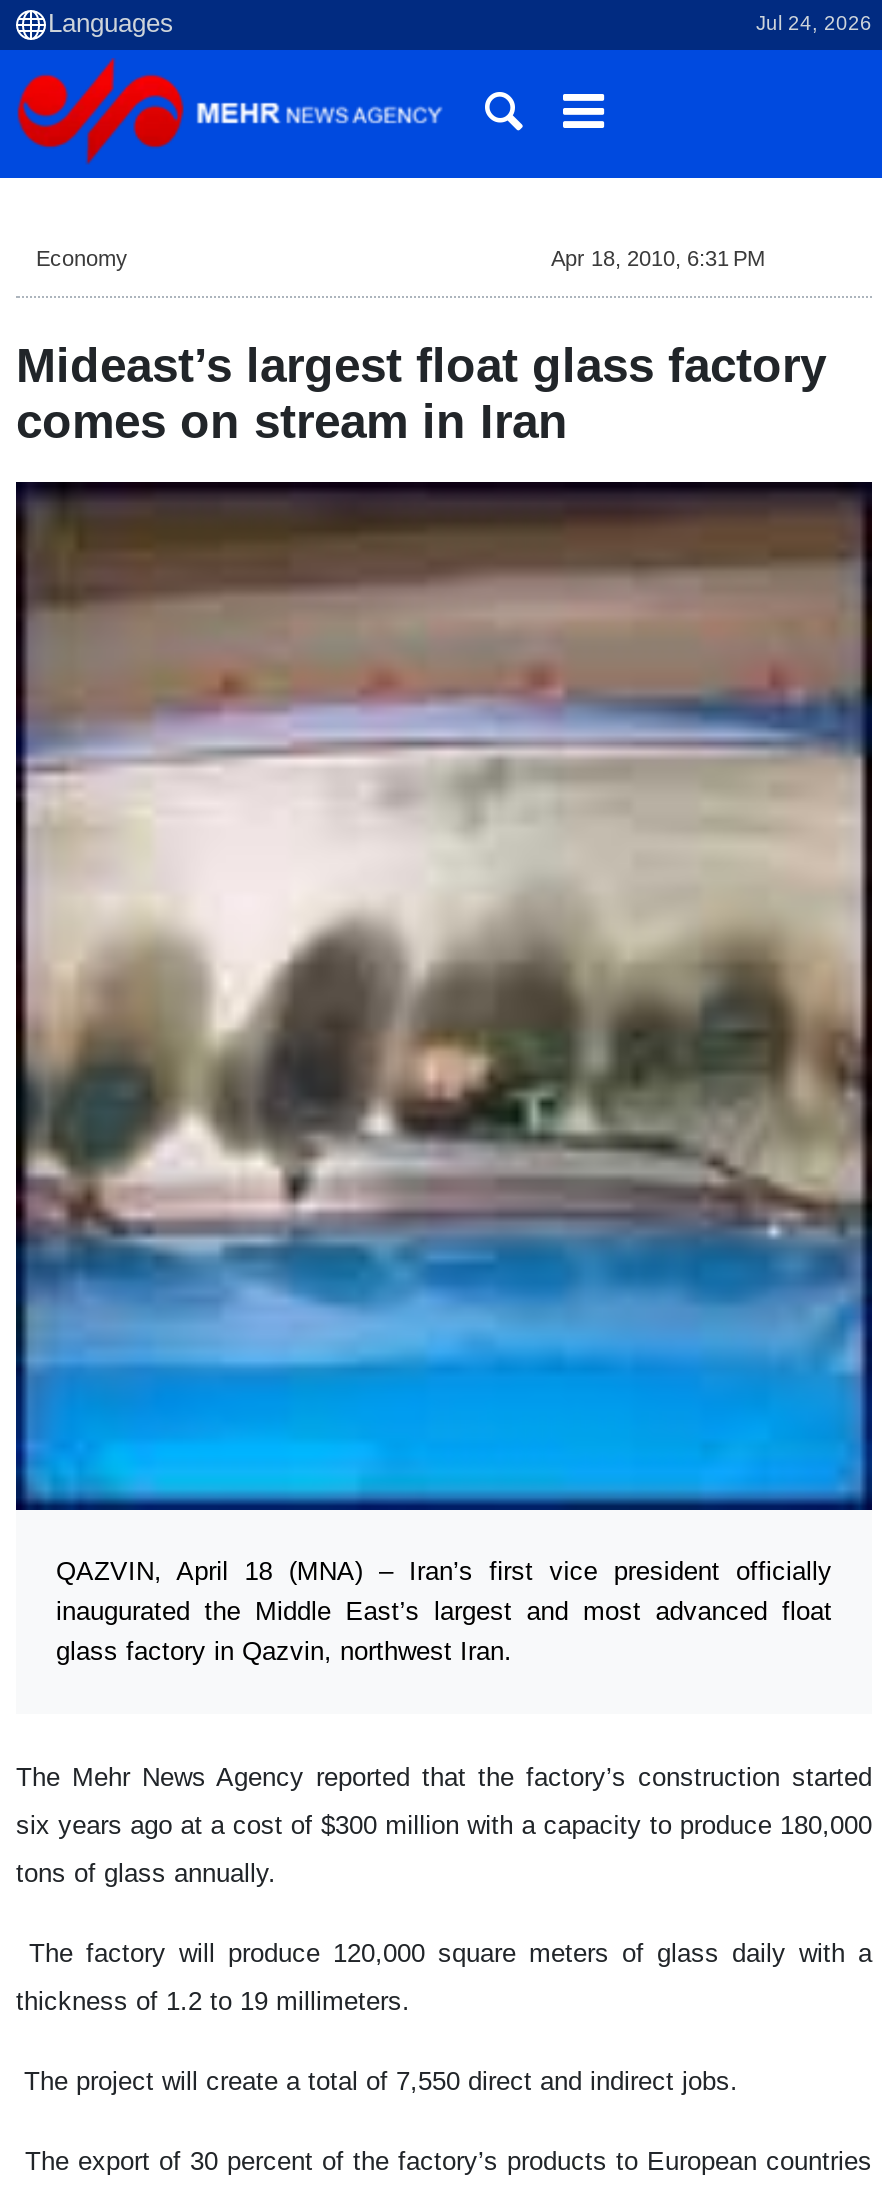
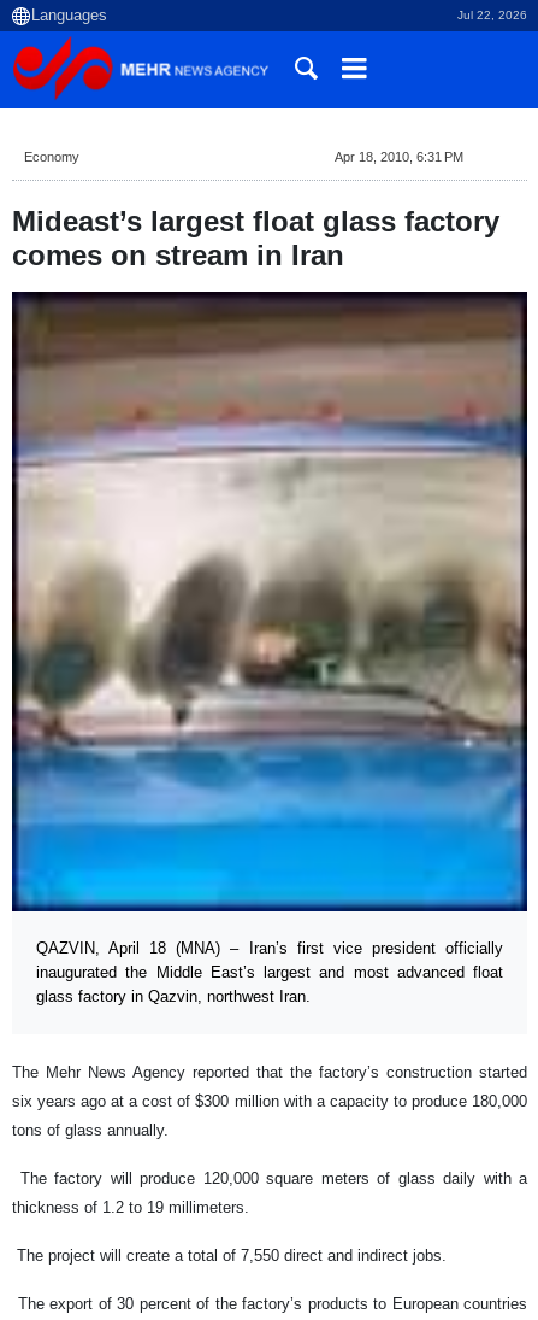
- Jul 24, 2026
+ Jul 22, 2026
